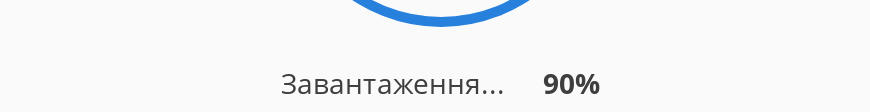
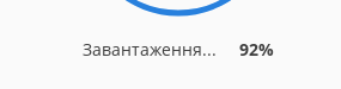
- Завантаження... 90%
+ Завантаження... 92%
